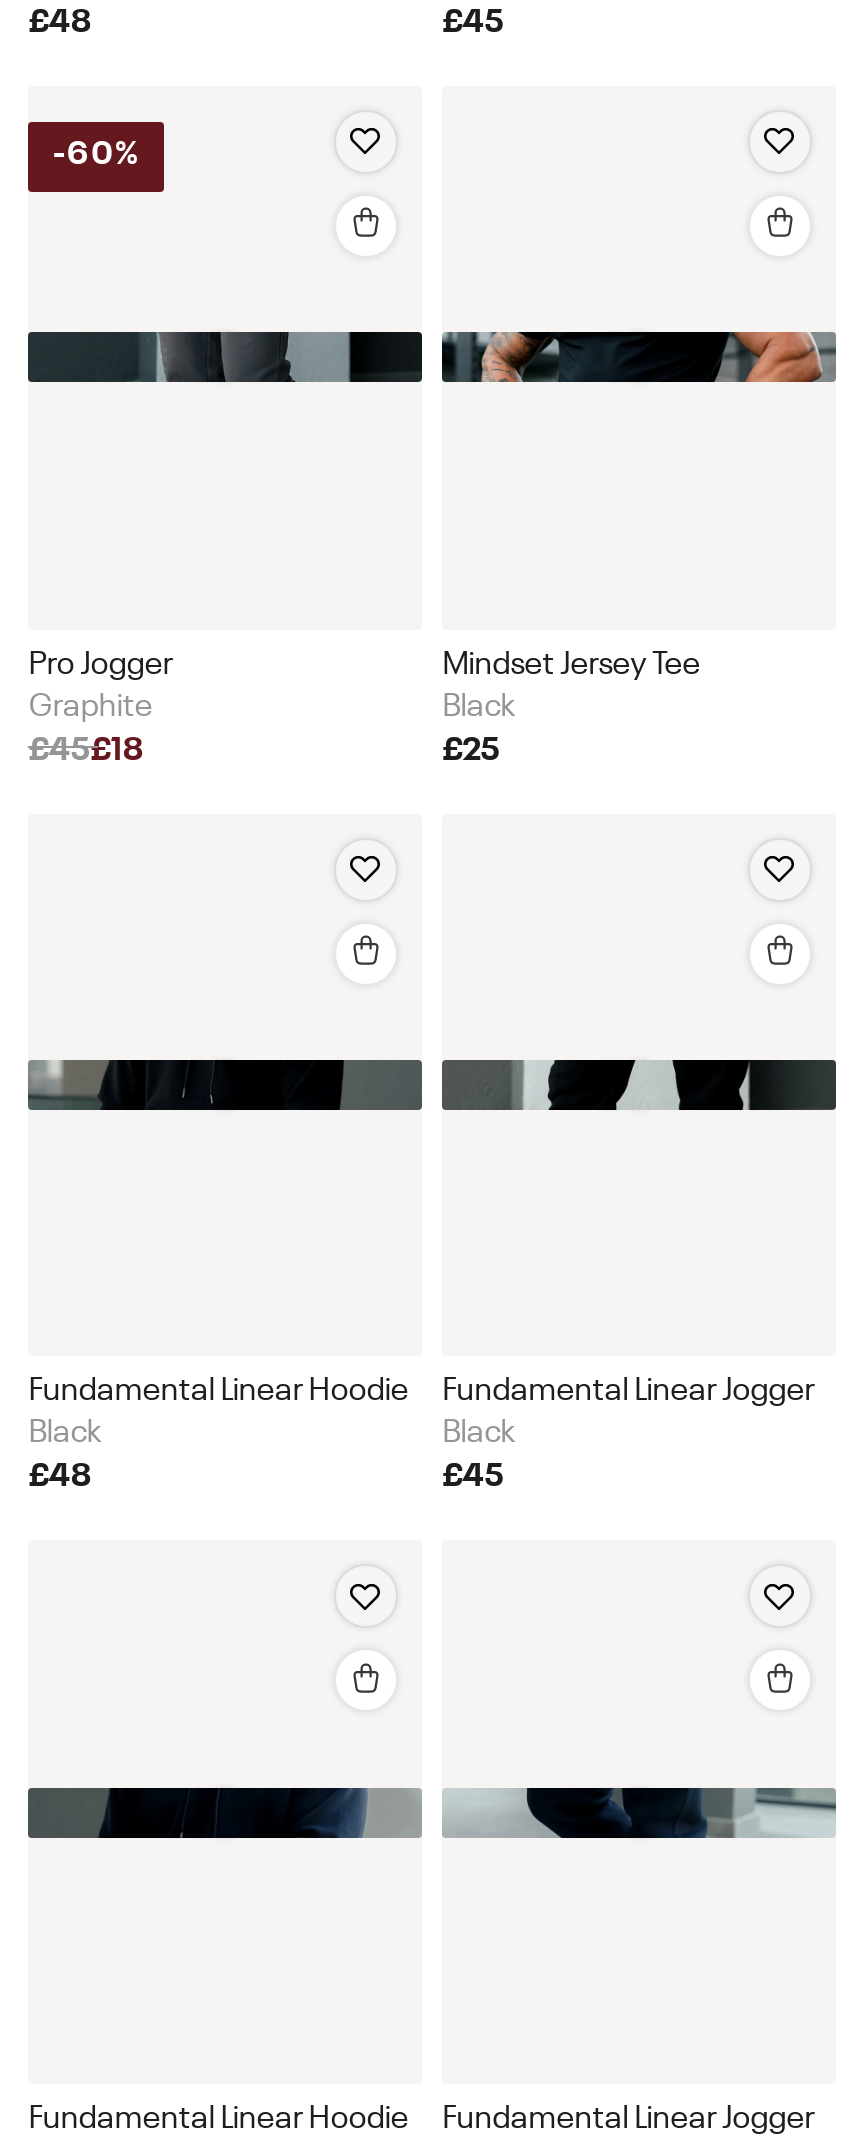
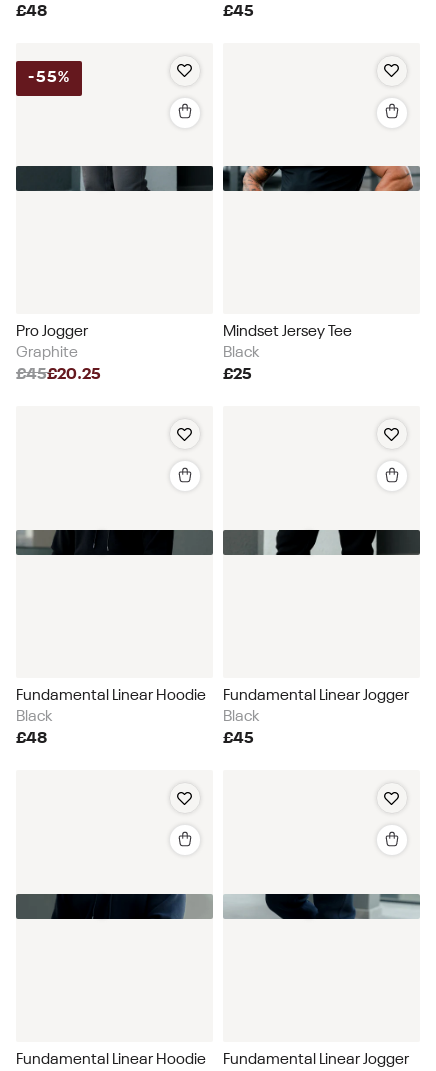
- -60%
+ -55%

- £45£18
+ £45£20.25
